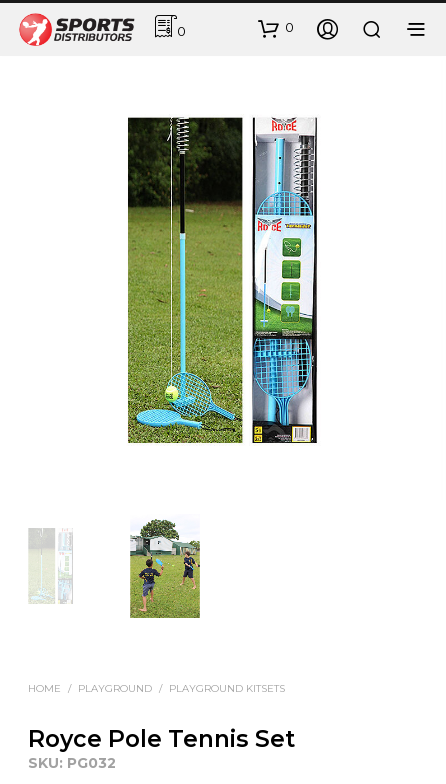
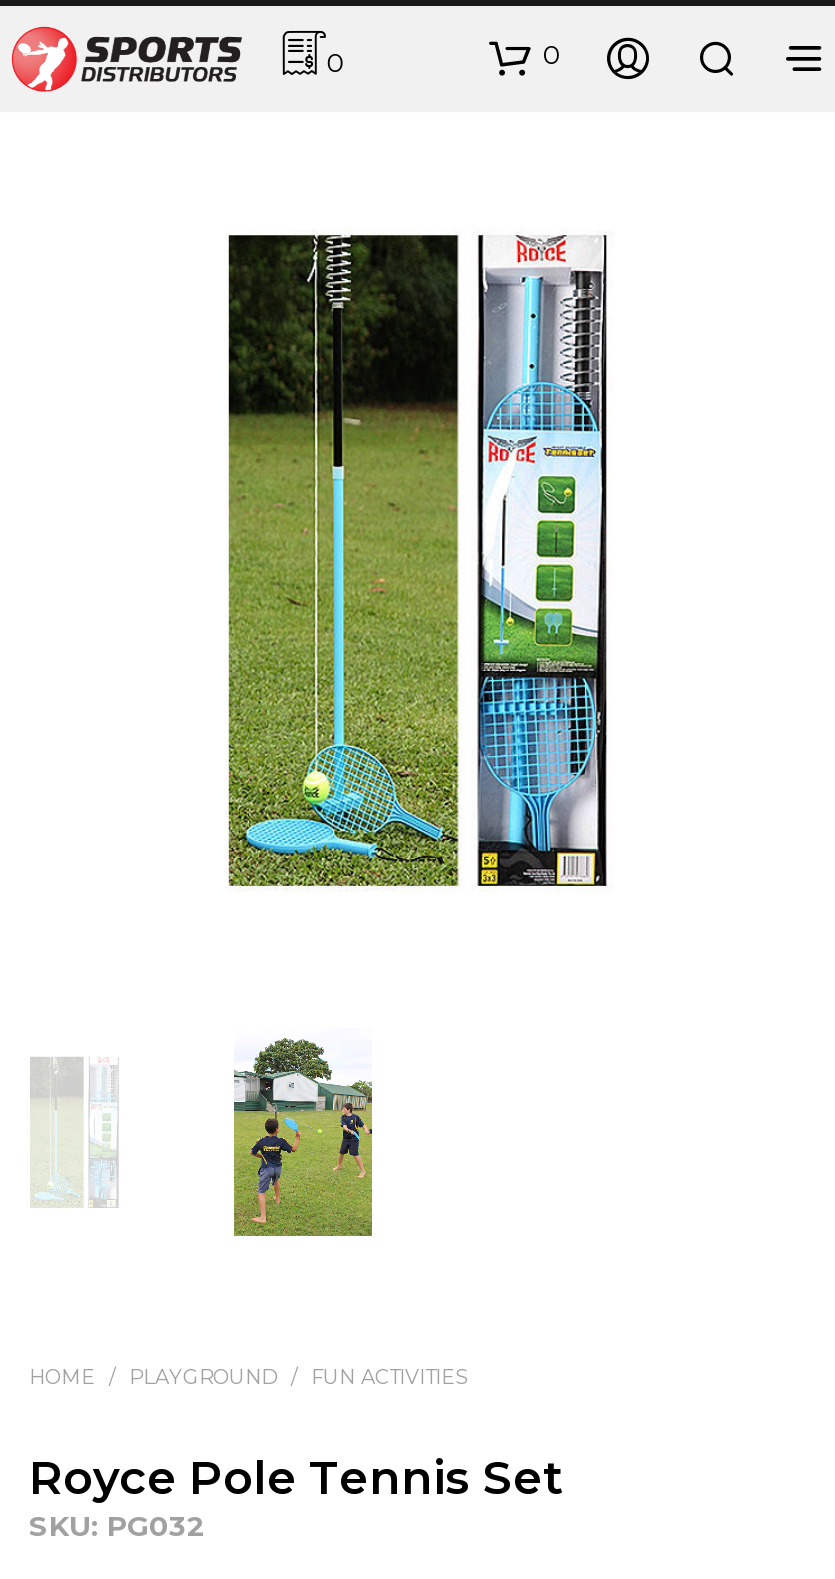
- HOME / PLAYGROUND / PLAYGROUND KITSETS
+ HOME / PLAYGROUND / FUN ACTIVITIES
